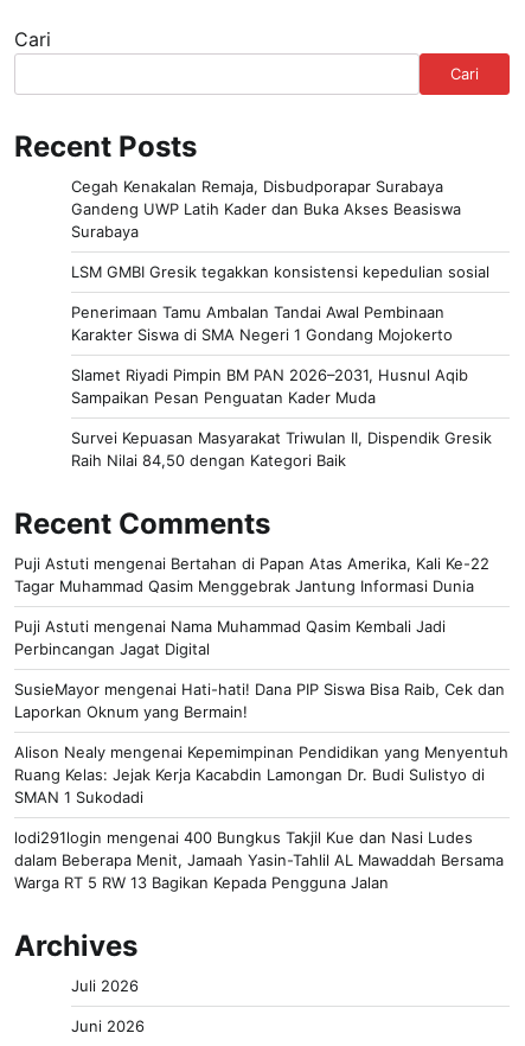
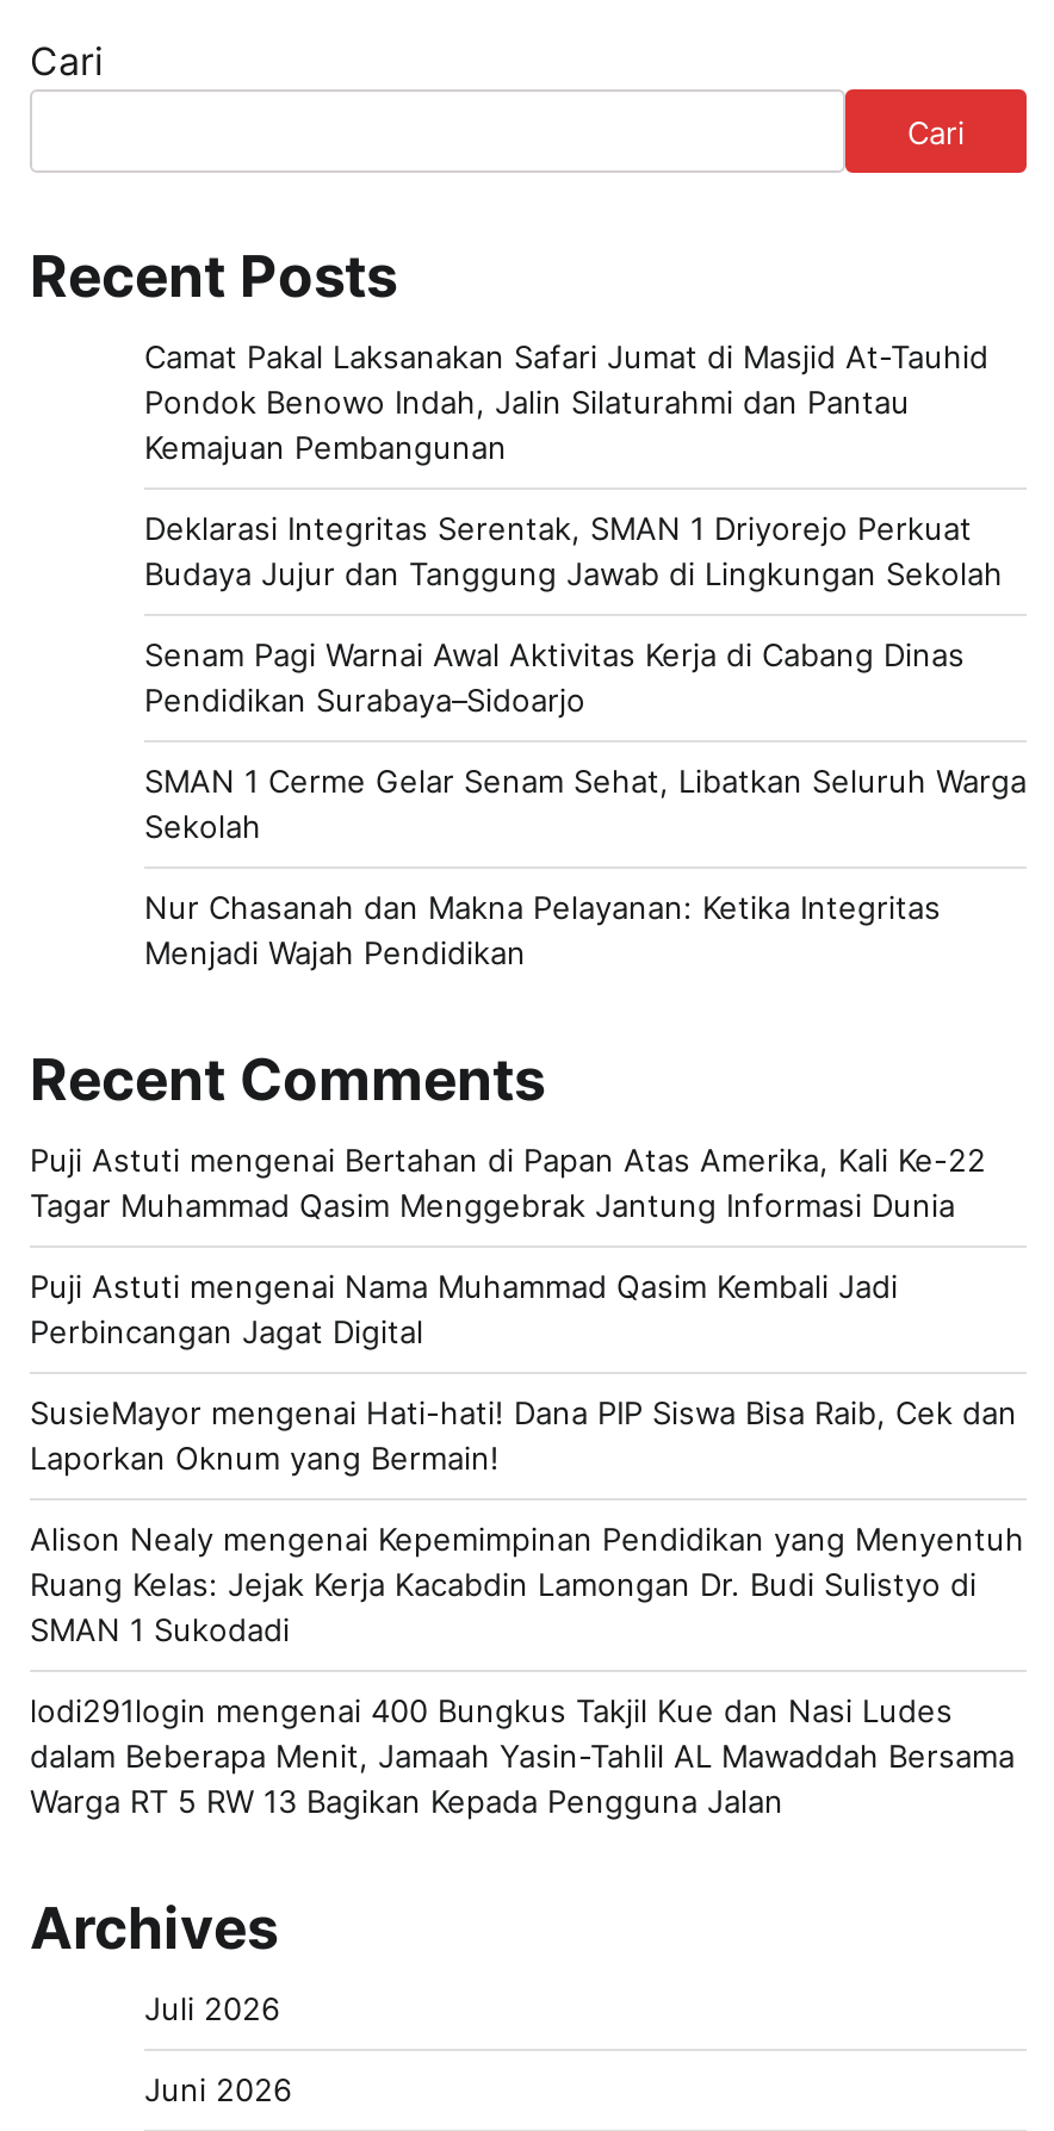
- Cegah Kenakalan Remaja, Disbudporapar Surabaya
- Gandeng UWP Latih Kader dan Buka Akses Beasiswa
- Surabaya
+ Camat Pakal Laksanakan Safari Jumat di Masjid At-Tauhid
+ Pondok Benowo Indah, Jalin Silaturahmi dan Pantau
+ Kemajuan Pembangunan

- LSM GMBI Gresik tegakkan konsistensi kepedulian sosial
+ Deklarasi Integritas Serentak, SMAN 1 Driyorejo Perkuat
+ Budaya Jujur dan Tanggung Jawab di Lingkungan Sekolah

- Penerimaan Tamu Ambalan Tandai Awal Pembinaan
- Karakter Siswa di SMA Negeri 1 Gondang Mojokerto
+ Senam Pagi Warnai Awal Aktivitas Kerja di Cabang Dinas
+ Pendidikan Surabaya–Sidoarjo

- Slamet Riyadi Pimpin BM PAN 2026–2031, Husnul Aqib
- Sampaikan Pesan Penguatan Kader Muda
+ SMAN 1 Cerme Gelar Senam Sehat, Libatkan Seluruh Warga
+ Sekolah

- Survei Kepuasan Masyarakat Triwulan II, Dispendik Gresik
- Raih Nilai 84,50 dengan Kategori Baik
+ Nur Chasanah dan Makna Pelayanan: Ketika Integritas
+ Menjadi Wajah Pendidikan
